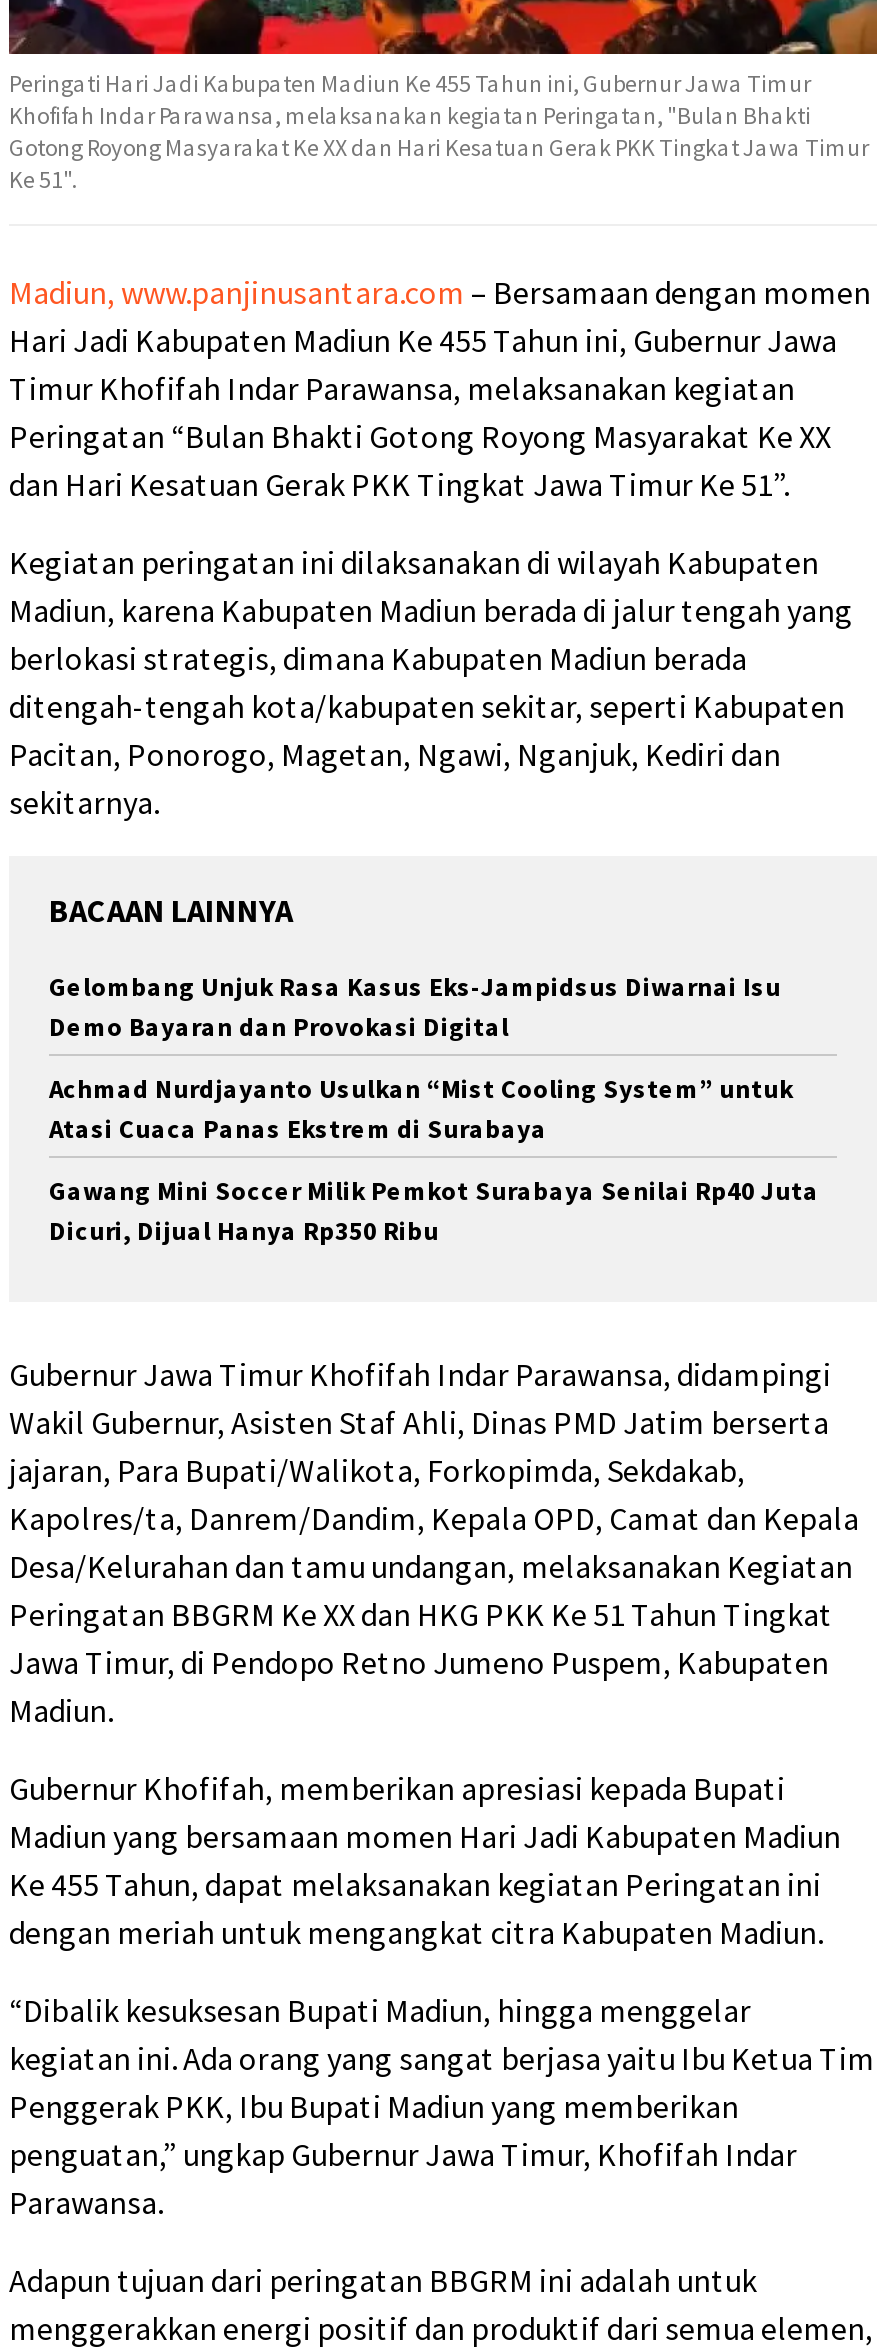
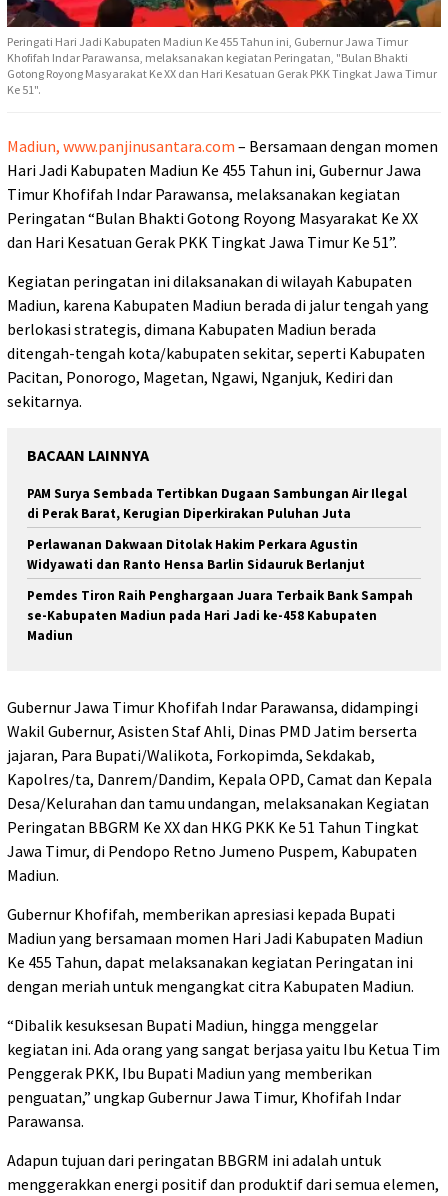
- Gelombang Unjuk Rasa Kasus Eks-Jampidsus Diwarnai Isu
- Demo Bayaran dan Provokasi Digital
+ PAM Surya Sembada Tertibkan Dugaan Sambungan Air Ilegal
+ di Perak Barat, Kerugian Diperkirakan Puluhan Juta

- Achmad Nurdjayanto Usulkan “Mist Cooling System” untuk
- Atasi Cuaca Panas Ekstrem di Surabaya
+ Perlawanan Dakwaan Ditolak Hakim Perkara Agustin
+ Widyawati dan Ranto Hensa Barlin Sidauruk Berlanjut

- Gawang Mini Soccer Milik Pemkot Surabaya Senilai Rp40 Juta
- Dicuri, Dijual Hanya Rp350 Ribu
+ Pemdes Tiron Raih Penghargaan Juara Terbaik Bank Sampah
+ se-Kabupaten Madiun pada Hari Jadi ke-458 Kabupaten
+ Madiun
